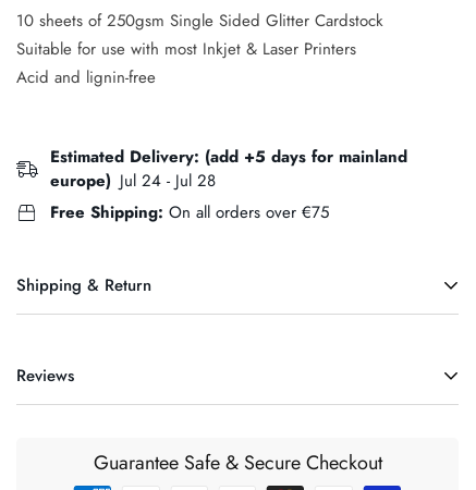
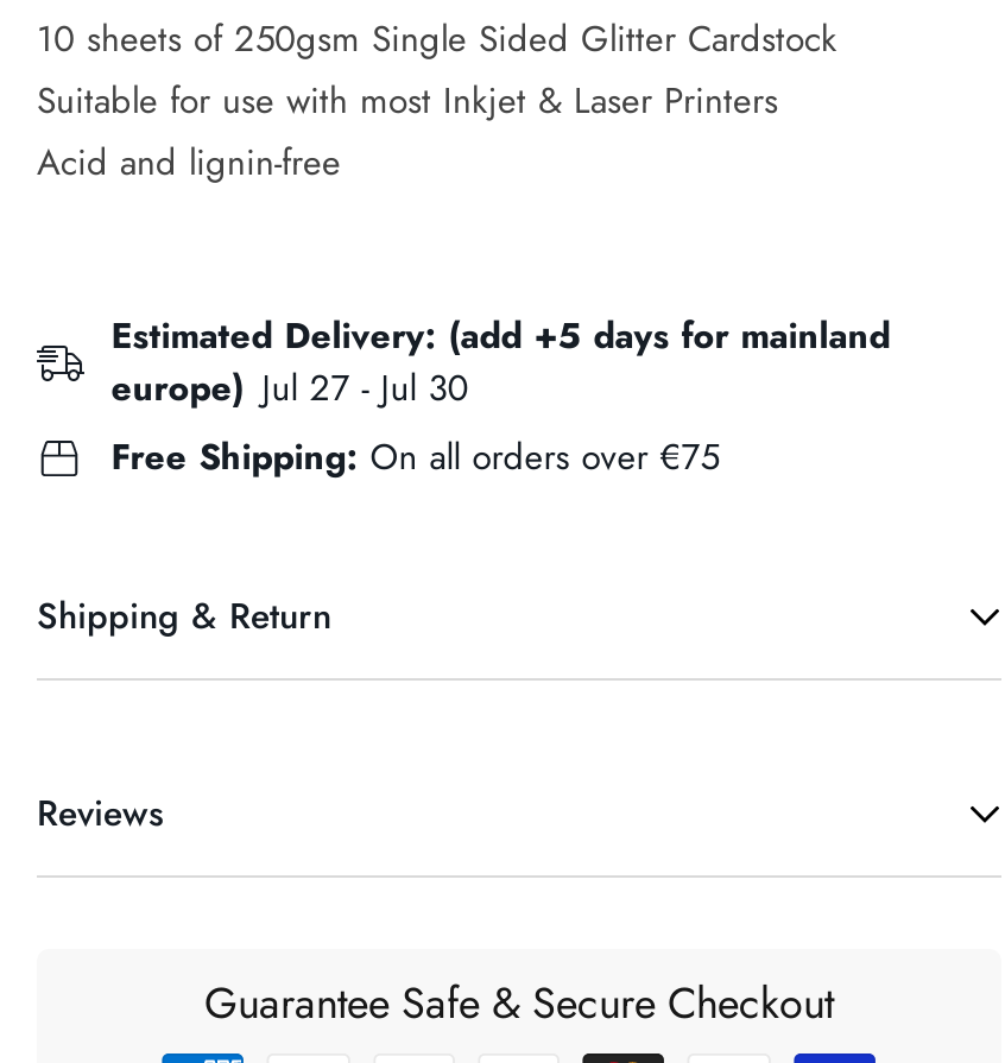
- europe) Jul 24 - Jul 28
+ europe) Jul 27 - Jul 30
